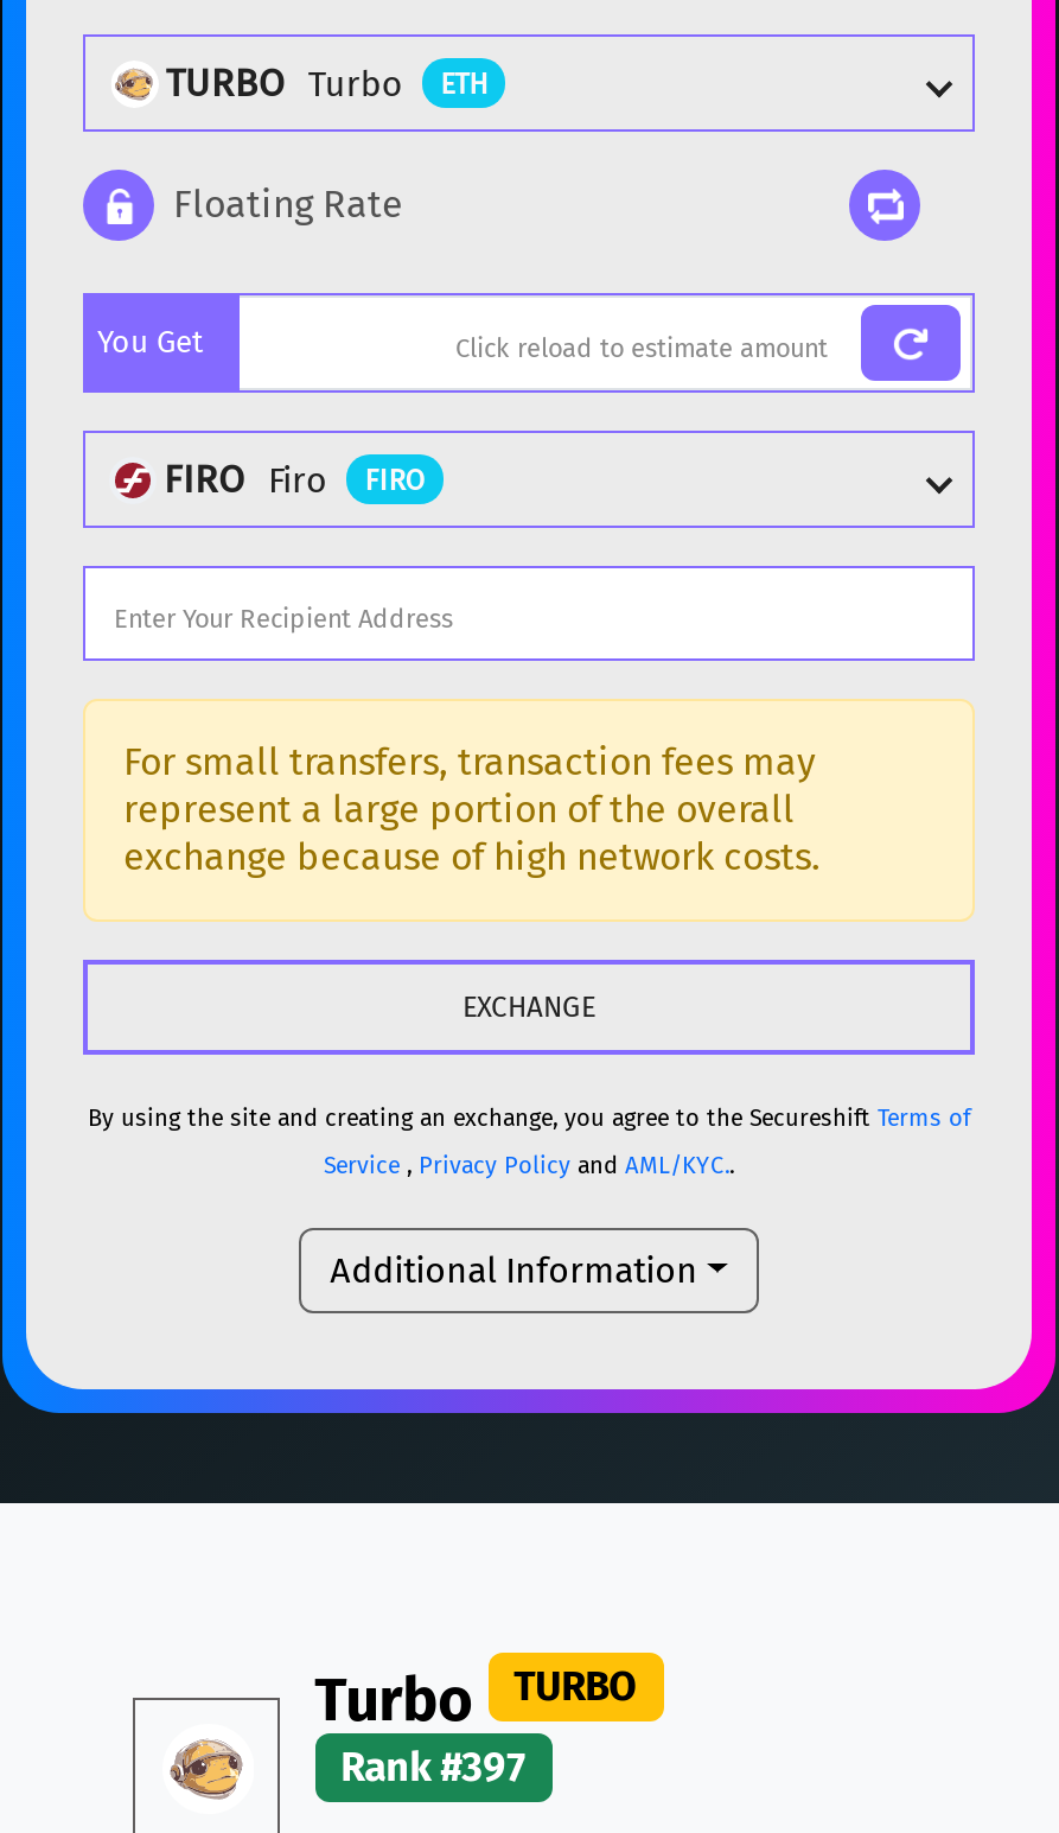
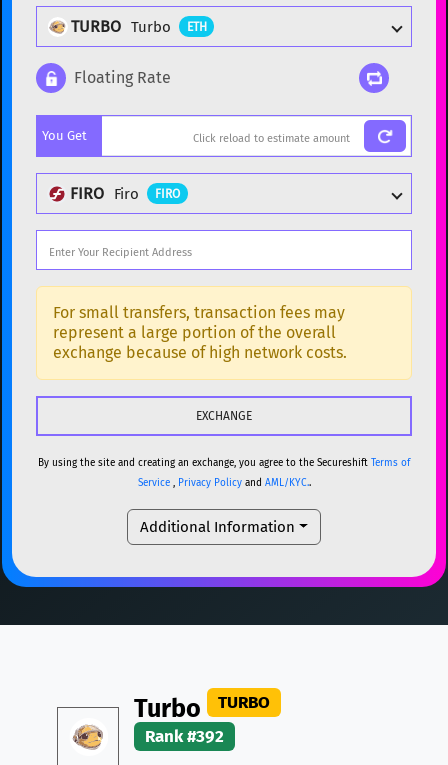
- Rank #397
+ Rank #392
